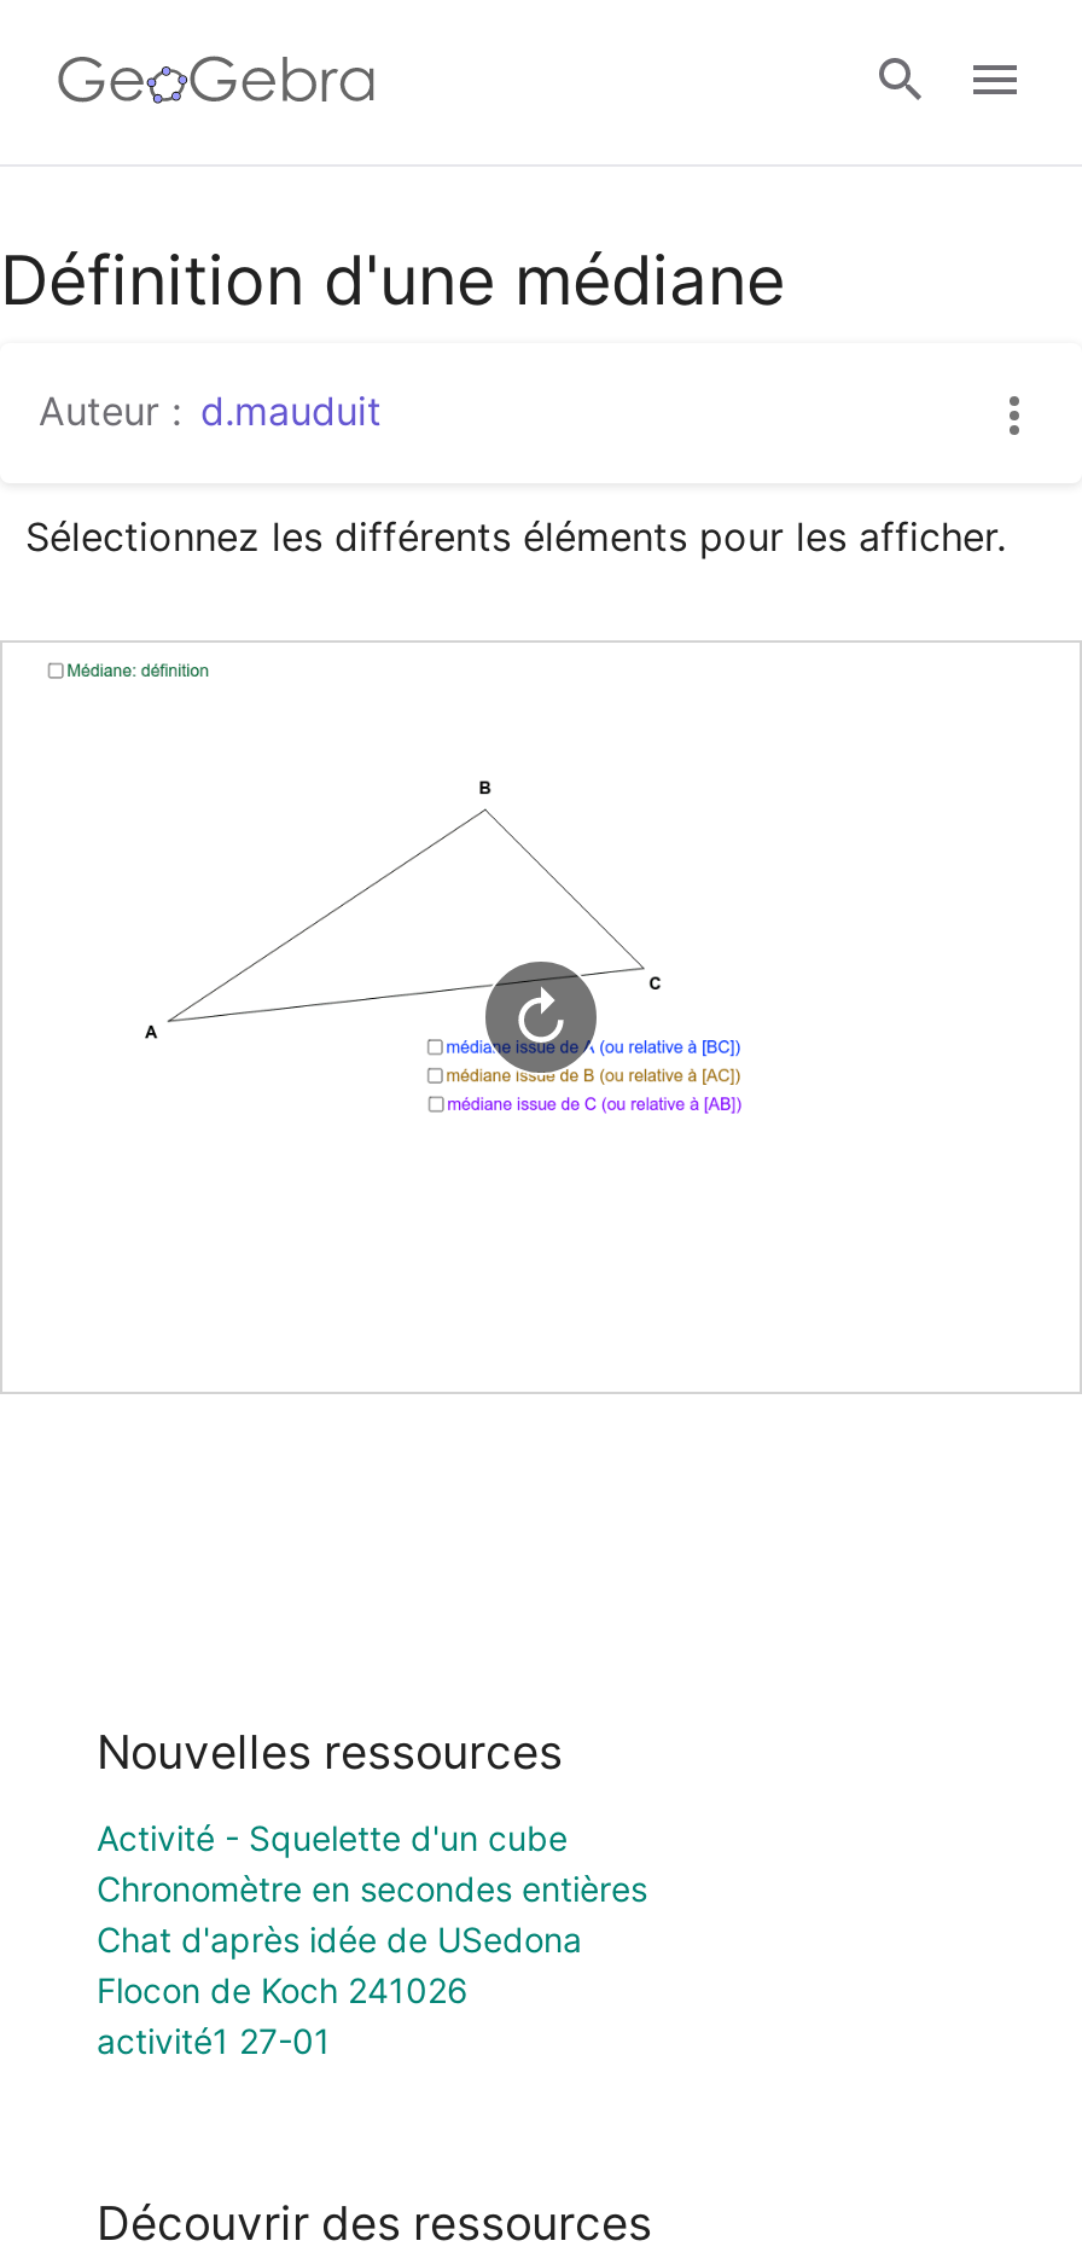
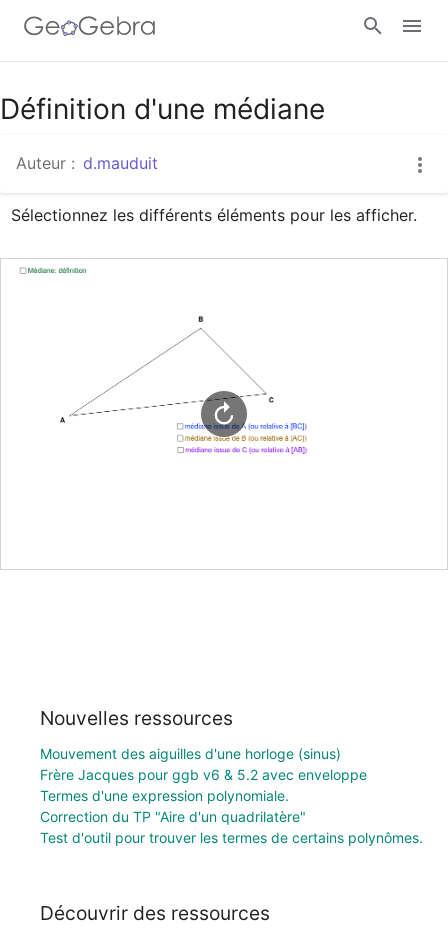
- Activité - Squelette d'un cube
- Chronomètre en secondes entières
- Chat d'après idée de USedona
- Flocon de Koch 241026
- activité1 27-01
+ Mouvement des aiguilles d'une horloge (sinus)
+ Frère Jacques pour ggb v6 & 5.2 avec enveloppe
+ Termes d'une expression polynomiale.
+ Correction du TP "Aire d'un quadrilatère"
+ Test d'outil pour trouver les termes de certains polynômes.
